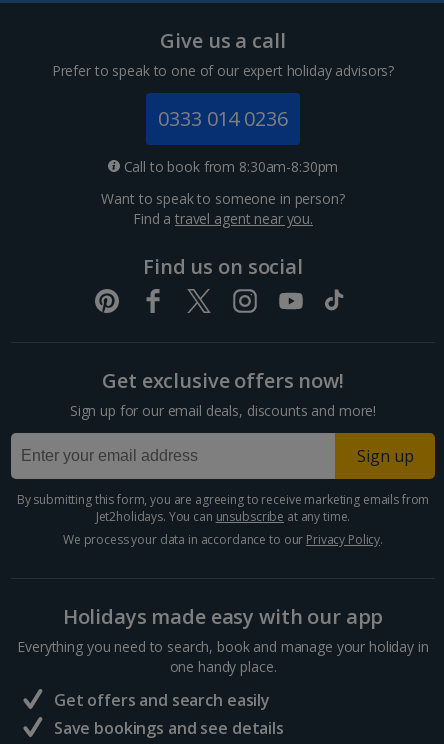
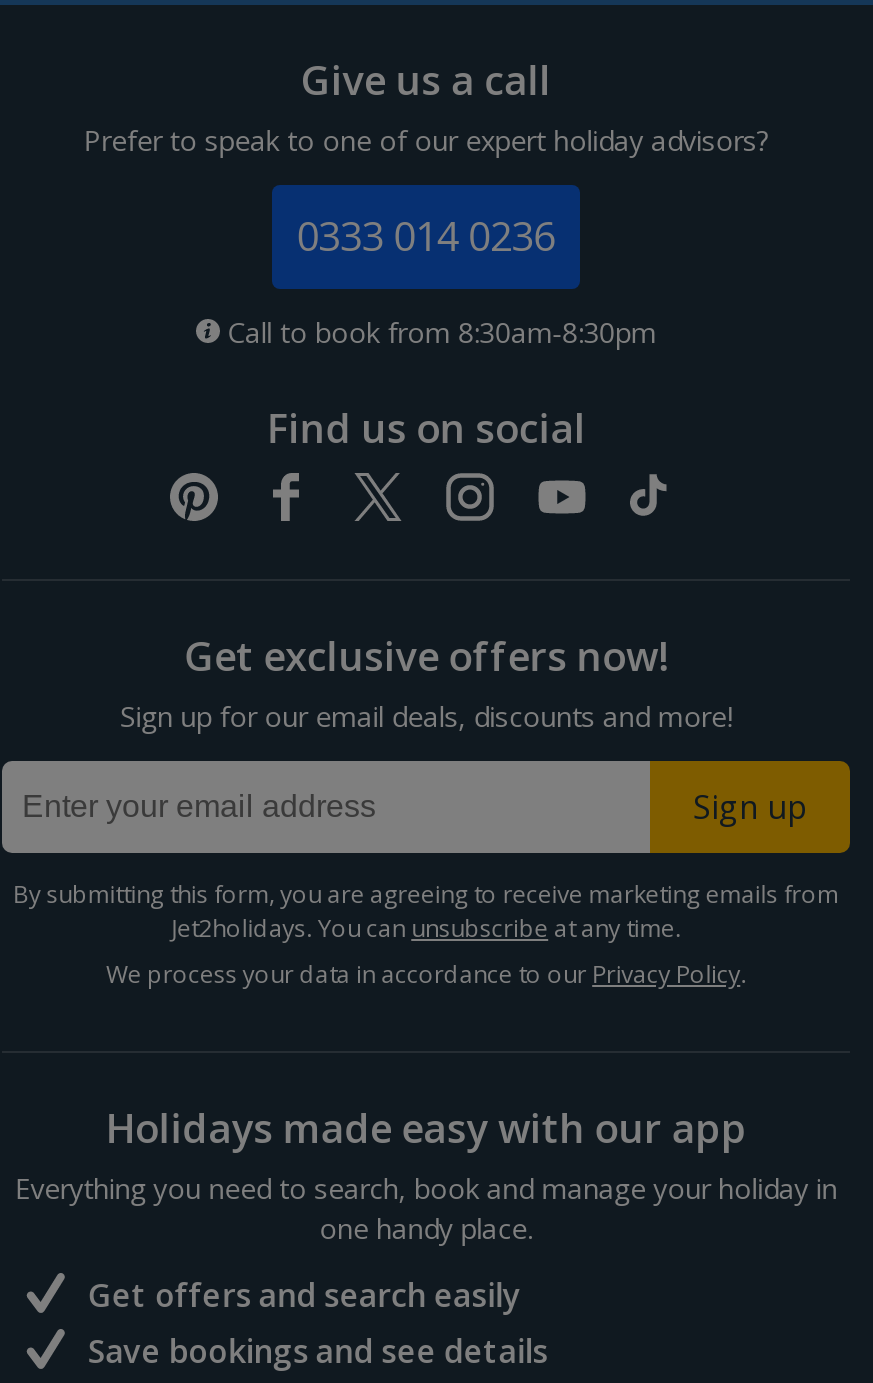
- Want to speak to someone in person?
- Find a travel agent near you.
